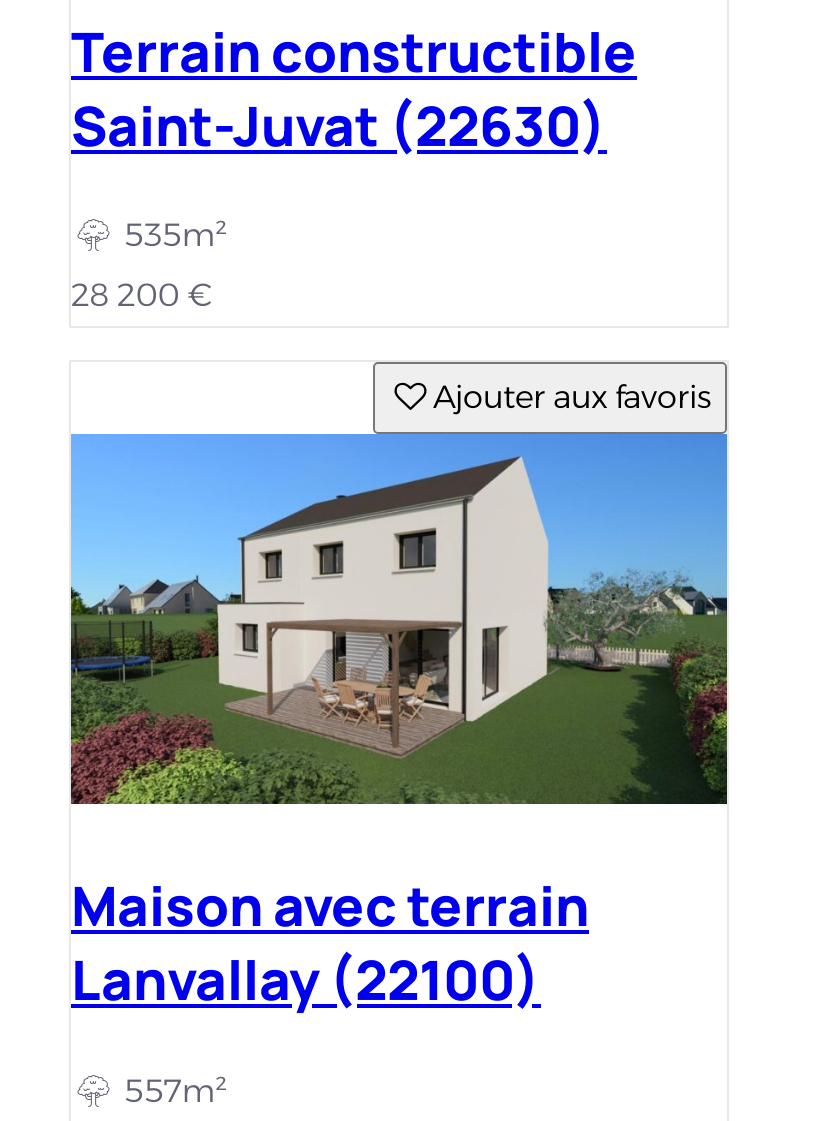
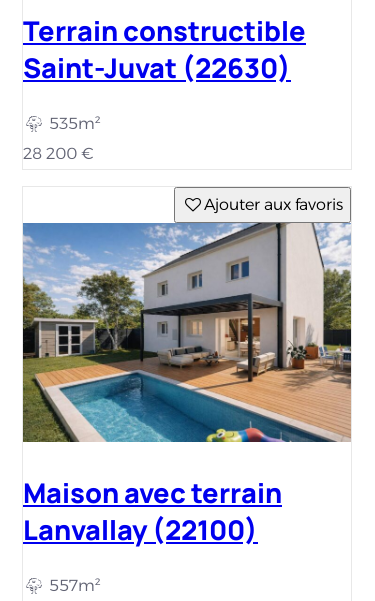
- [image]
+ [image]
